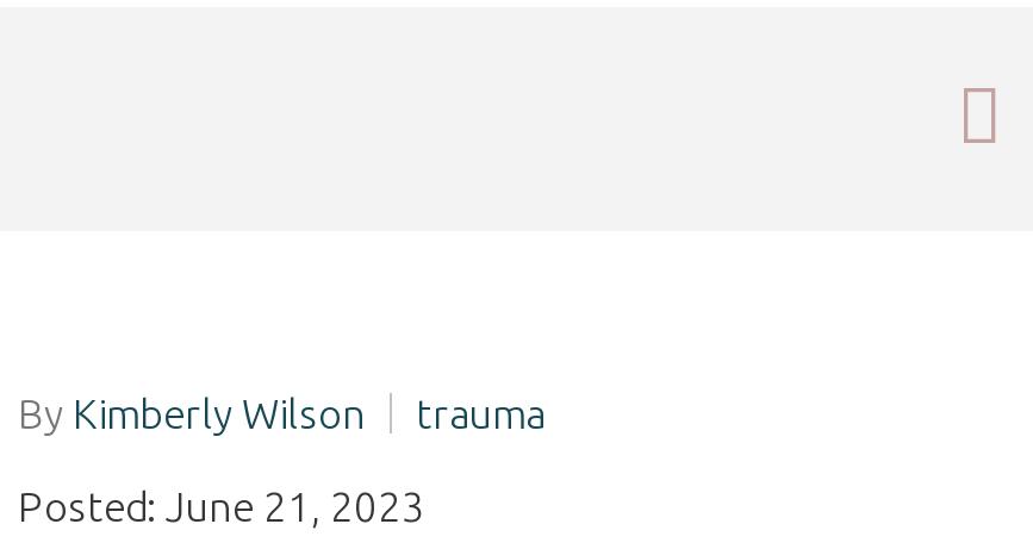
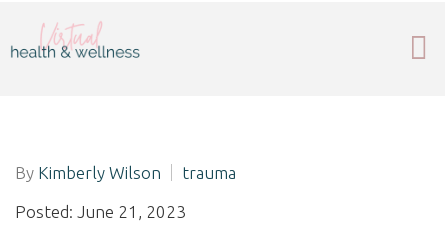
+ [image]
